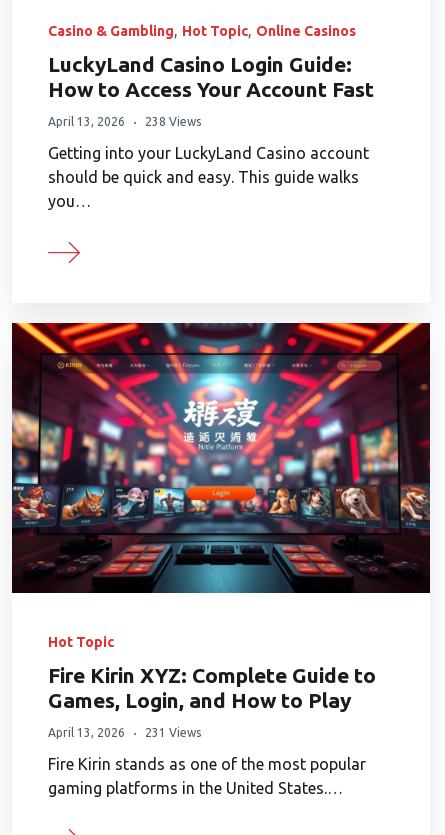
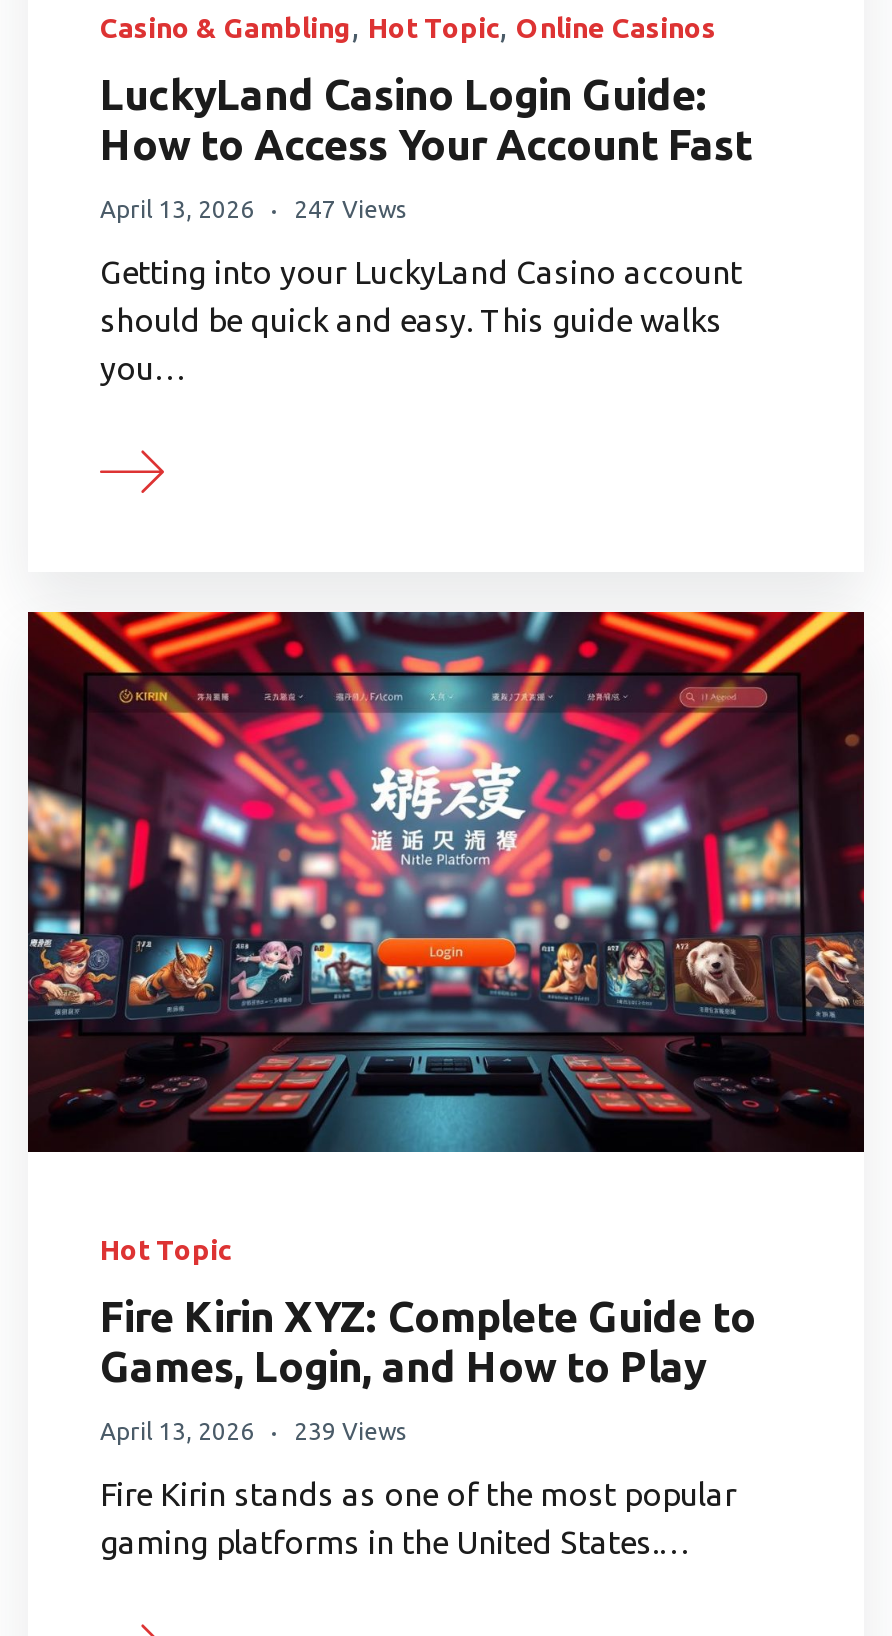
- April 13, 2026 238 Views
+ April 13, 2026 247 Views

- April 13, 2026 231 Views
+ April 13, 2026 239 Views
